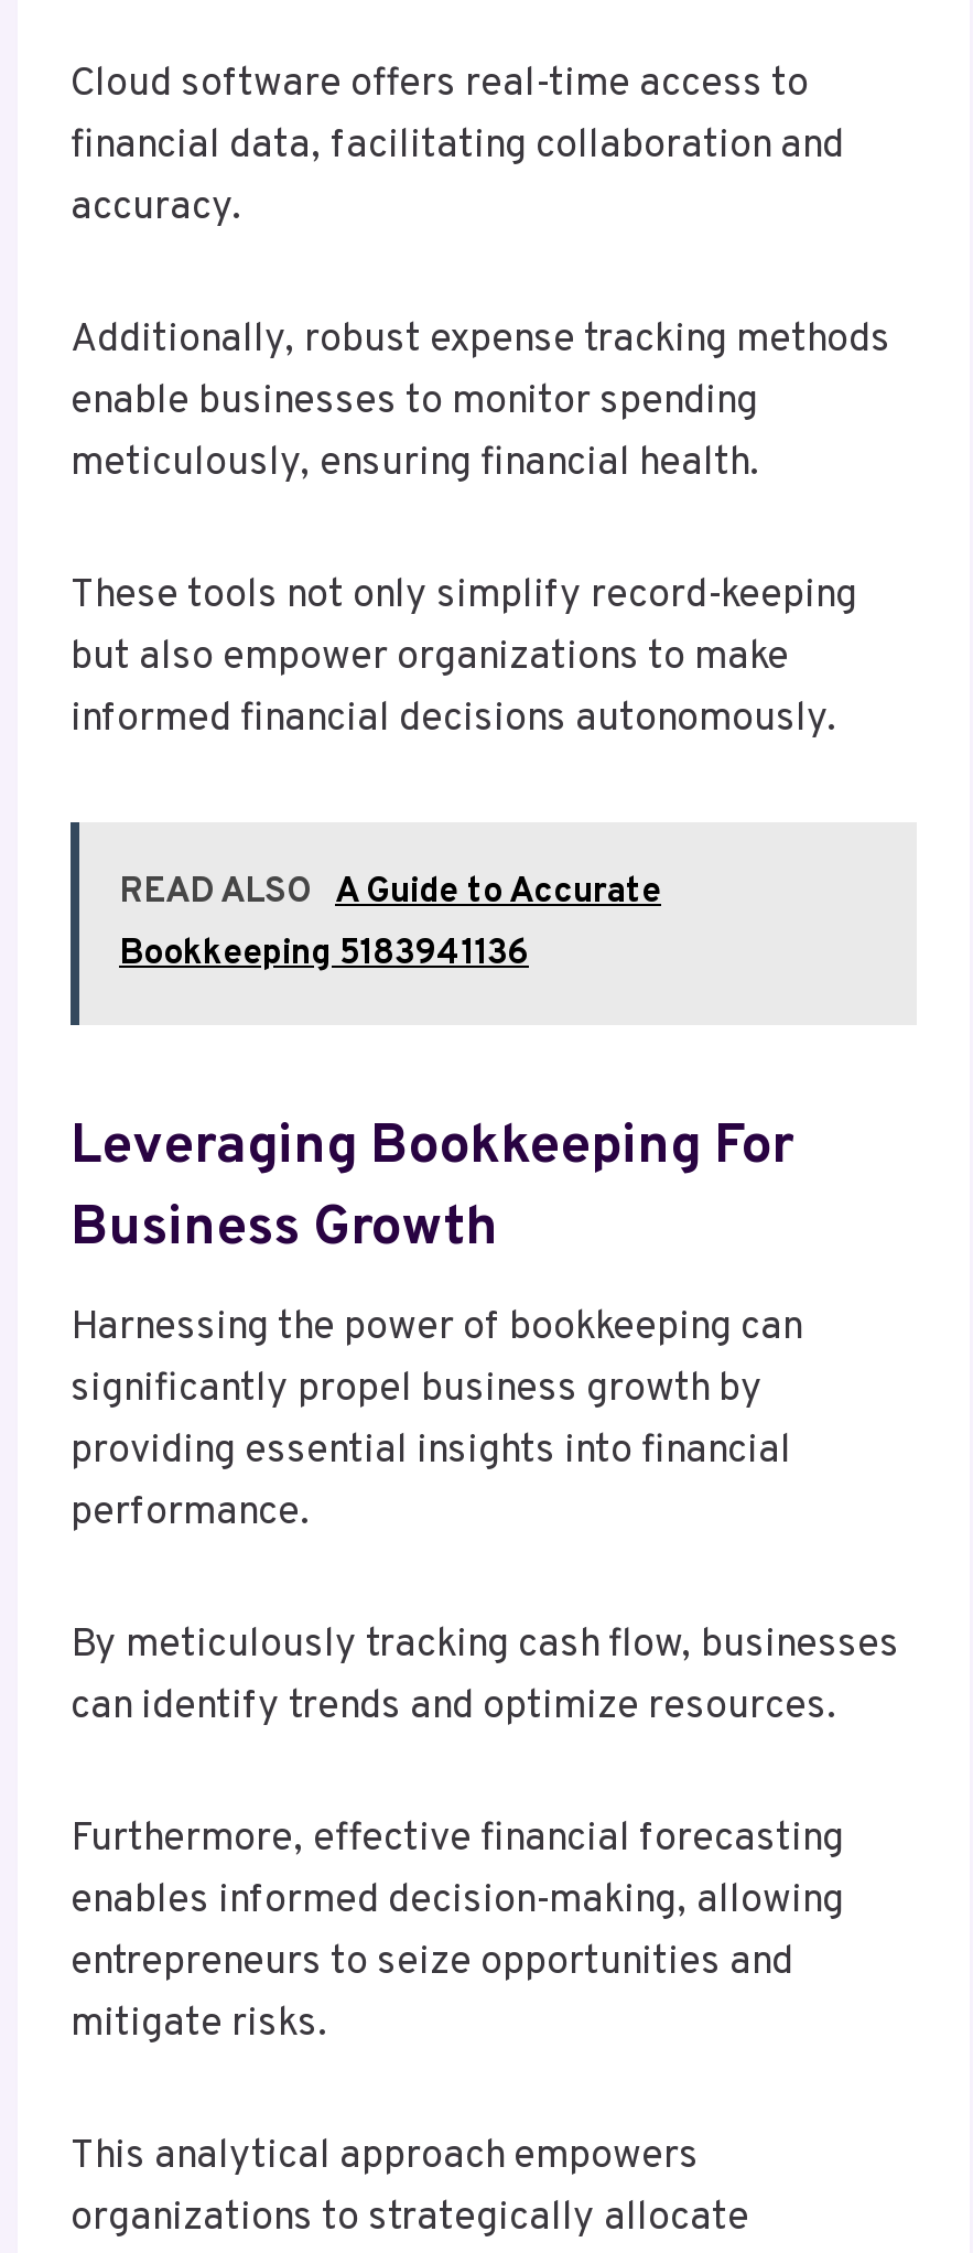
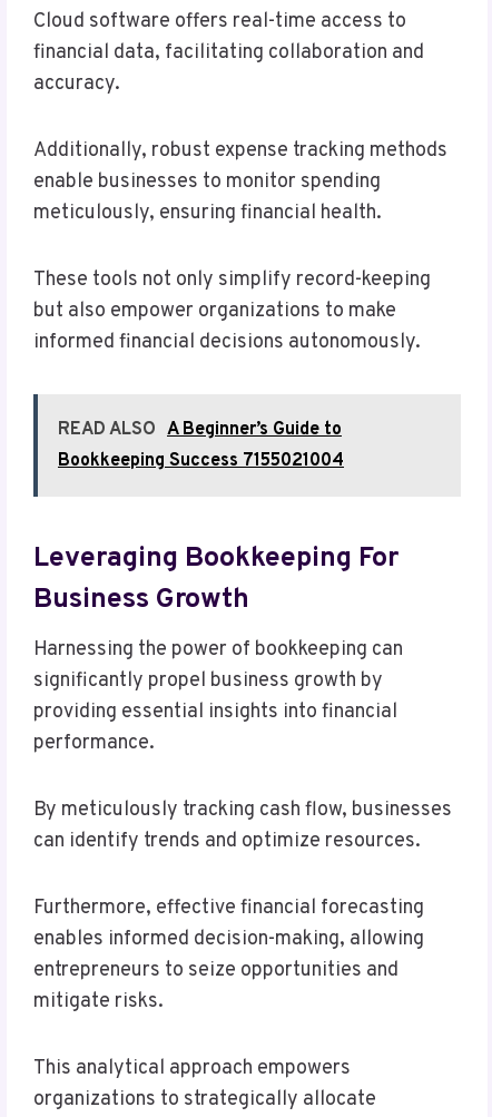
- READ ALSO A Guide to Accurate
- Bookkeeping 5183941136
+ READ ALSO A Beginner’s Guide to
+ Bookkeeping Success 7155021004
